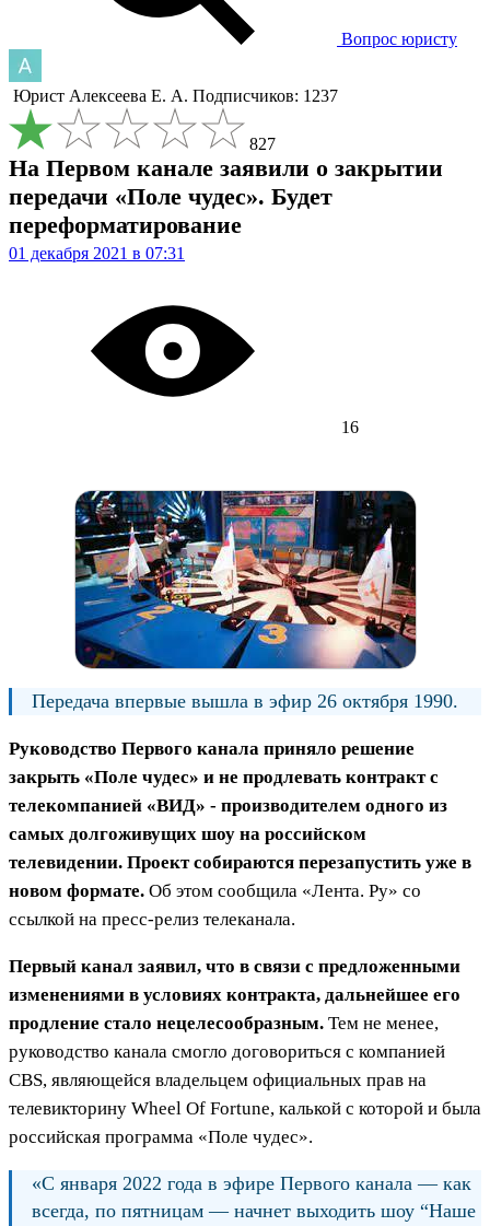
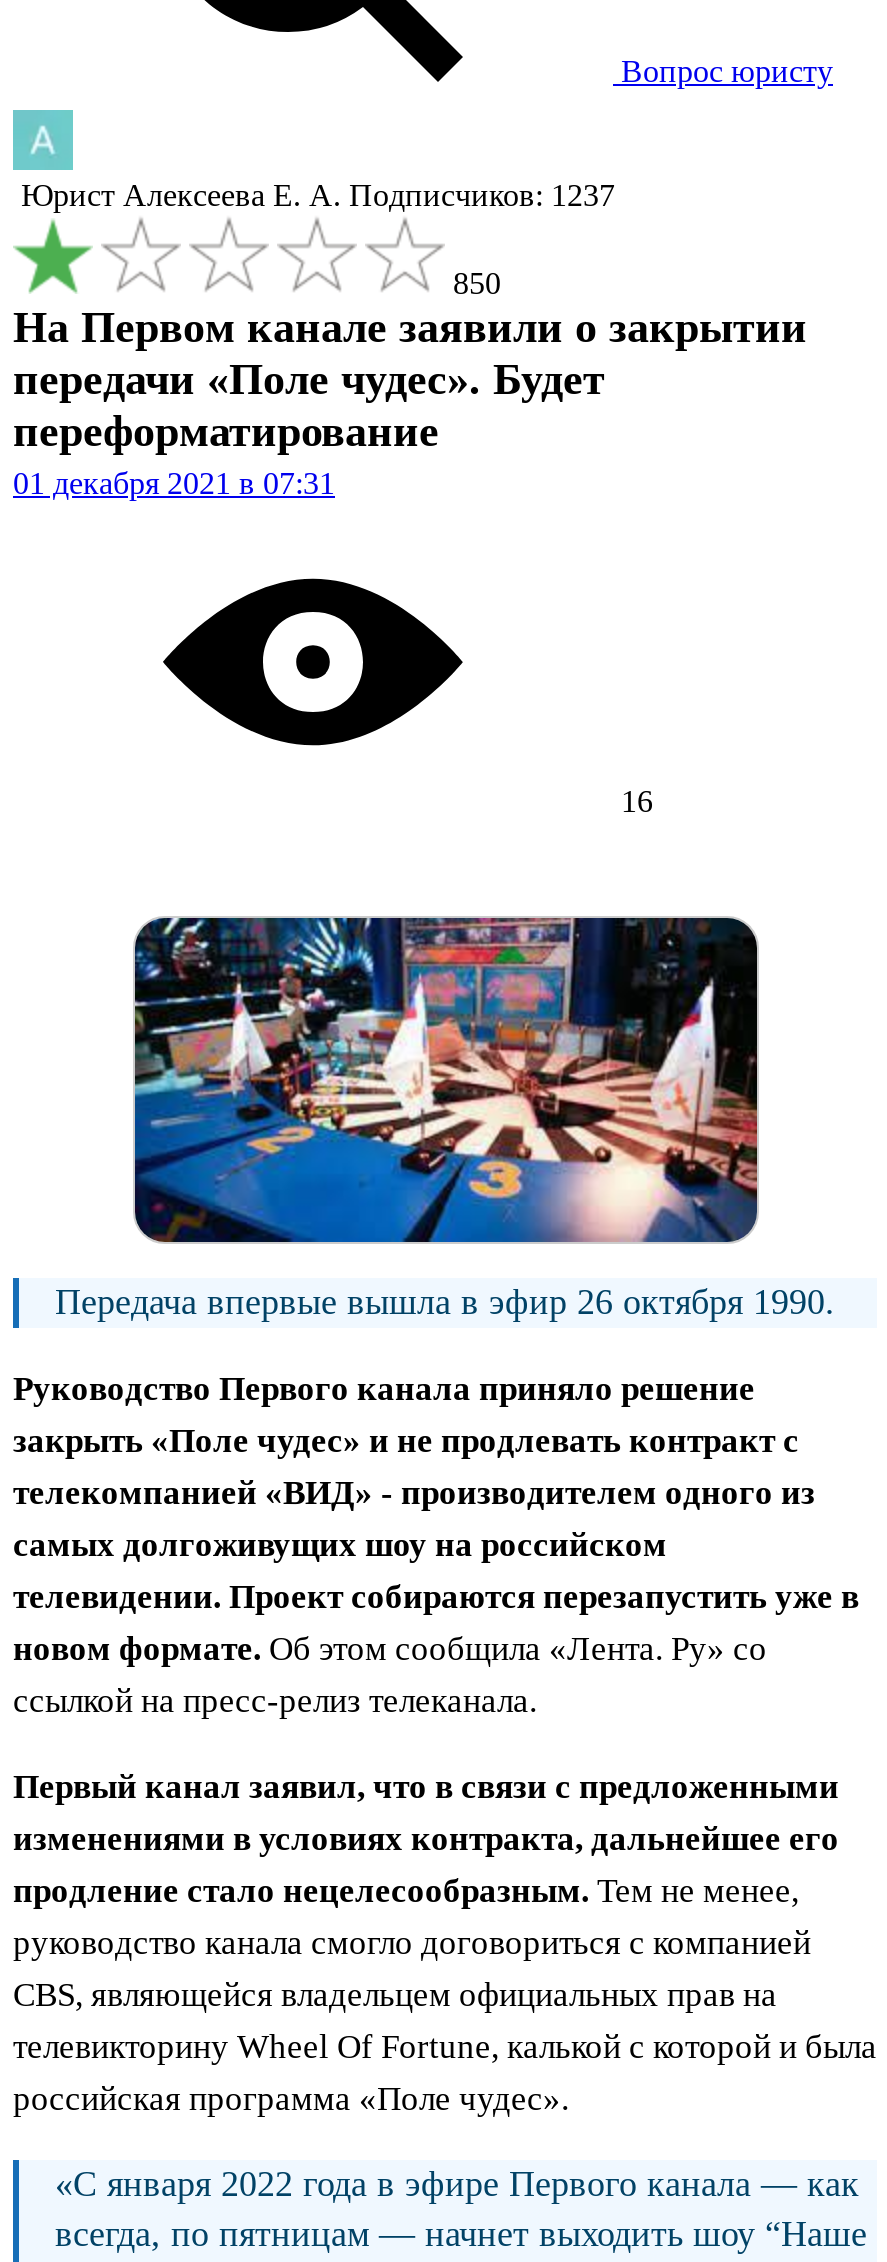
- 827
+ 850
